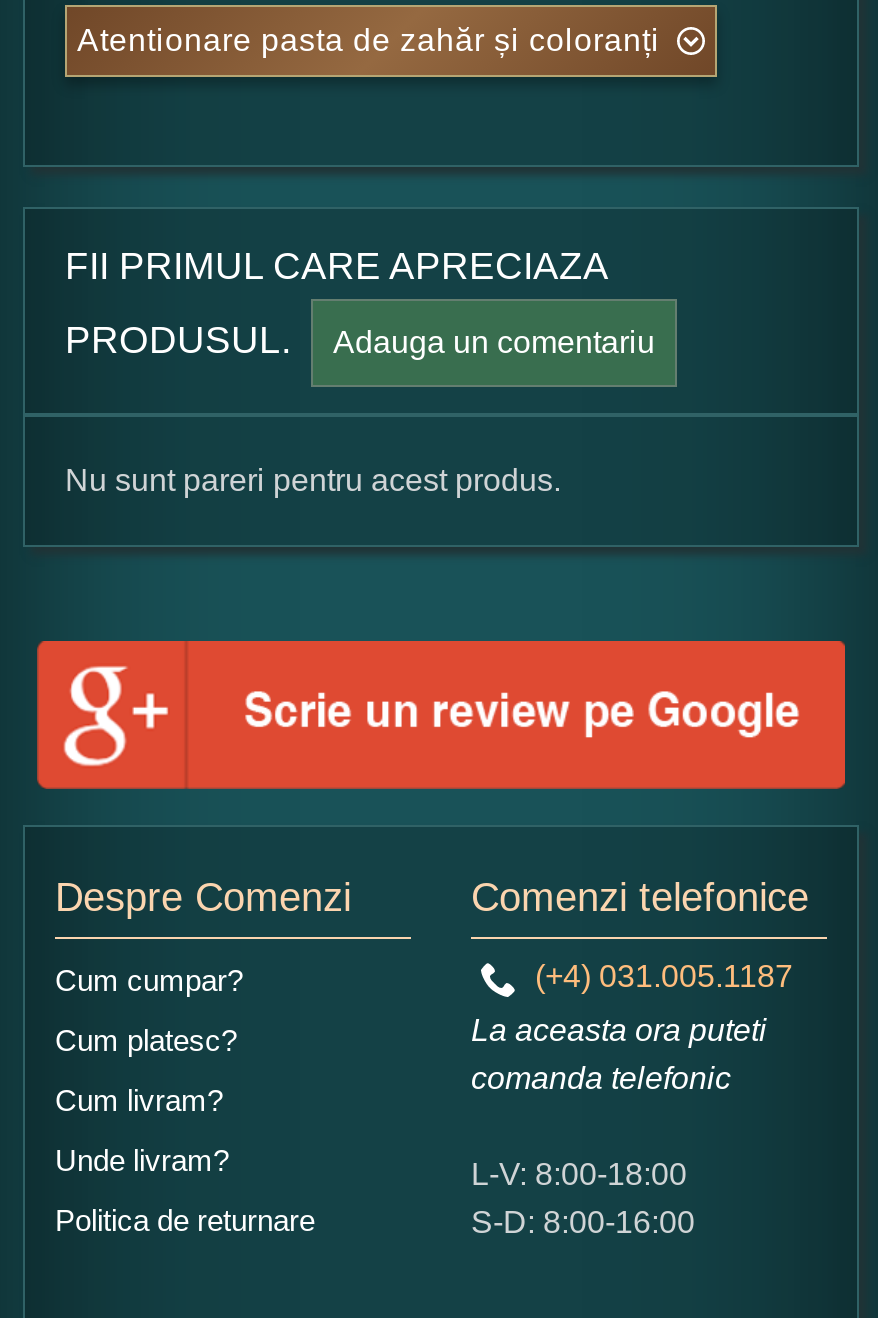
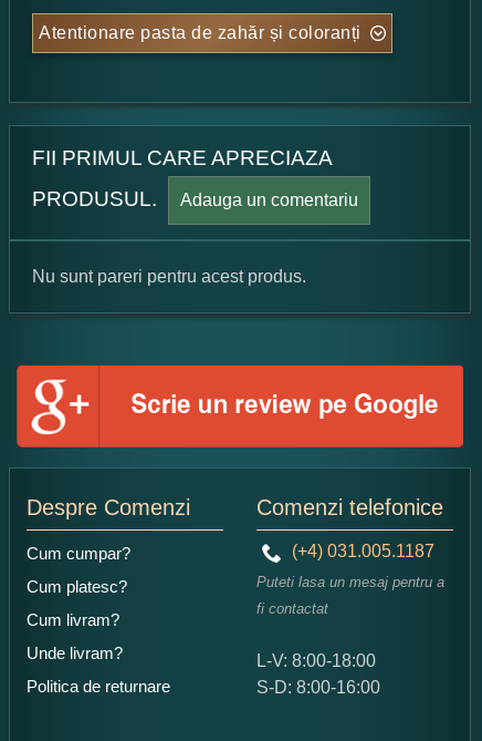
- La aceasta ora puteti
- comanda telefonic
+ Puteti lasa un mesaj pentru a
+ fi contactat
